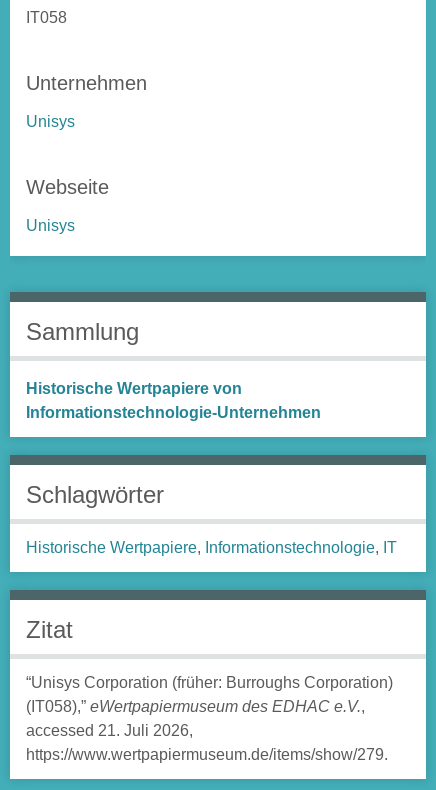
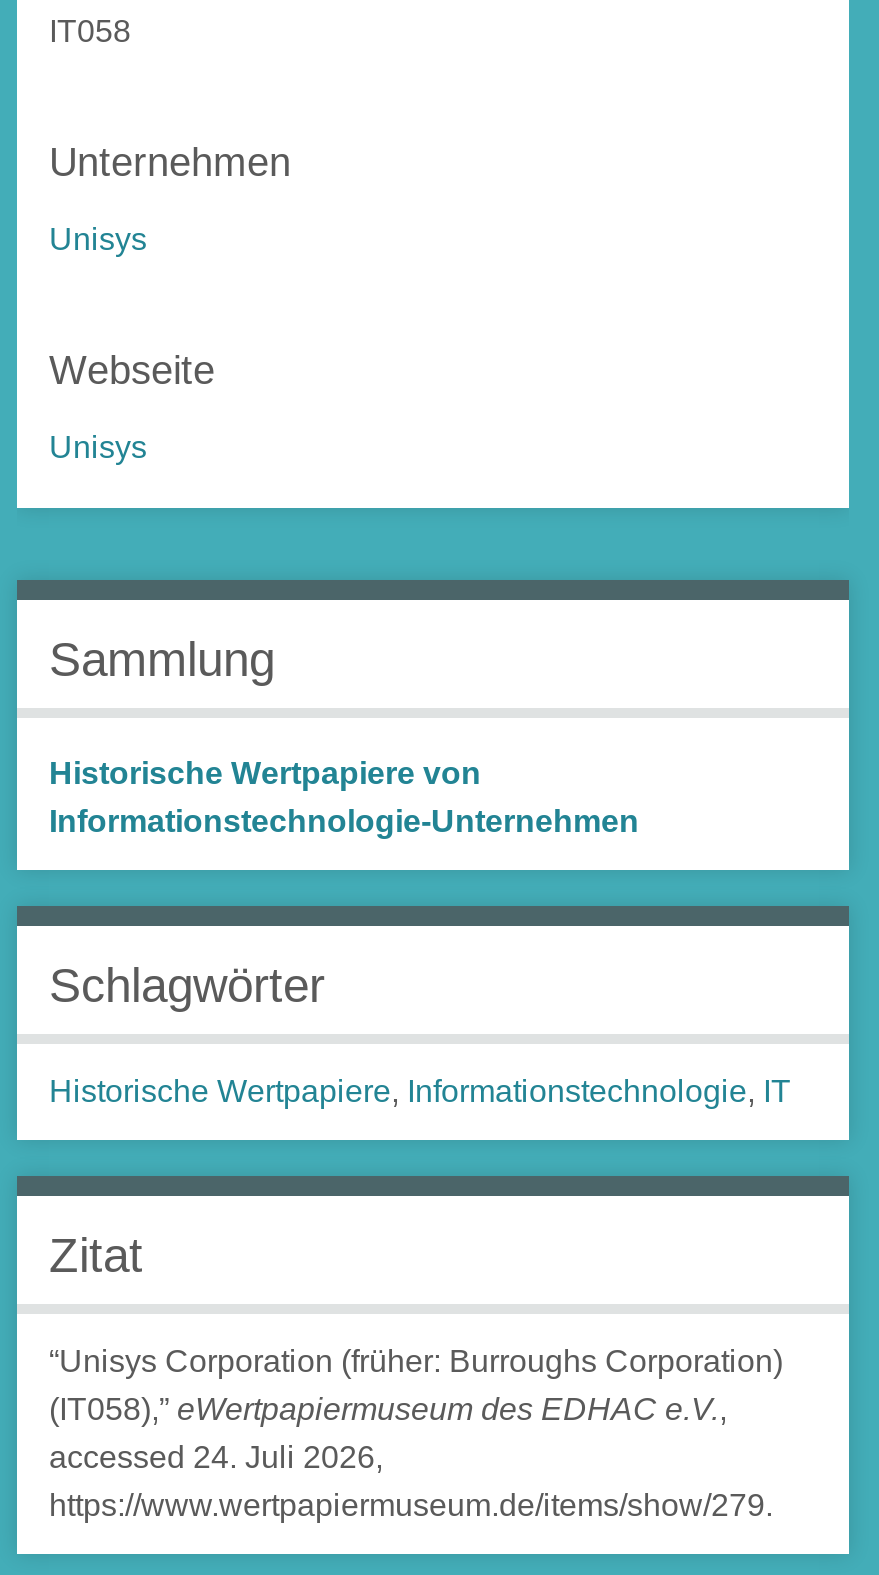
- accessed 21. Juli 2026,
+ accessed 24. Juli 2026,
